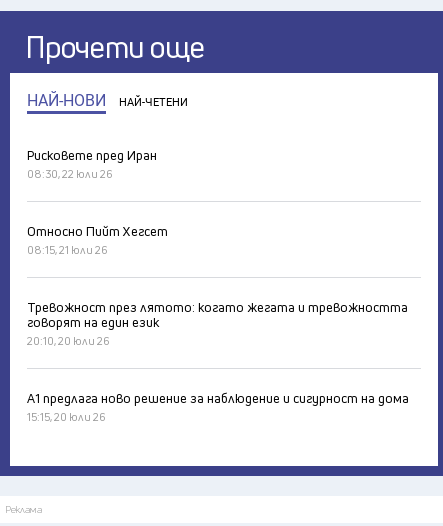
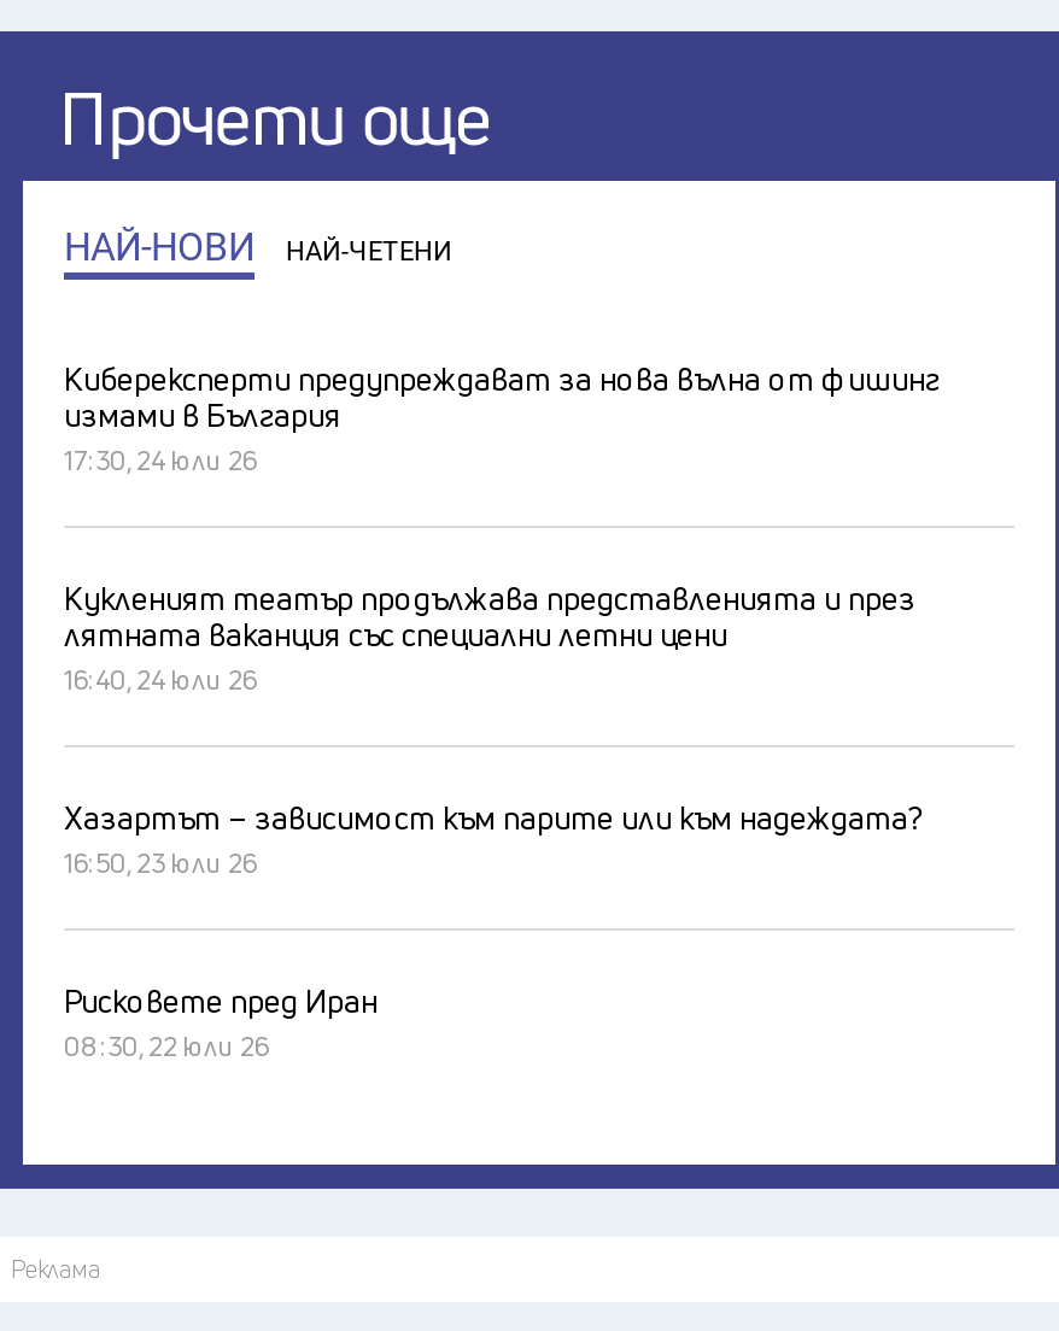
+ Киберексперти предупреждават за нова вълна от фишинг
+ измами в България
+ 17:30, 24 юли 26
+ Кукленият театър продължава представленията и през
+ лятната ваканция със специални летни цени
+ 16:40, 24 юли 26
+ Хазартът – зависимост към парите или към надеждата?
+ 16:50, 23 юли 26

moved down: Рисковете пред Иран | 08:30, 22 юли 26

- Относно Пийт Хегсет
- 08:15, 21 юли 26
- Тревожност през лятото: когато жегата и тревожността
- говорят на един език
- 20:10, 20 юли 26
- А1 предлага ново решение за наблюдение и сигурност на дома
- 15:15, 20 юли 26
